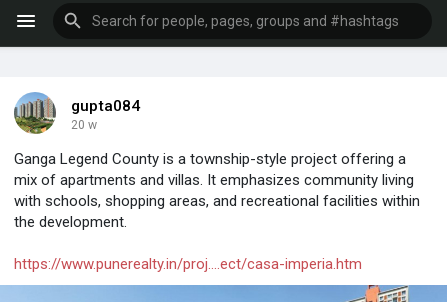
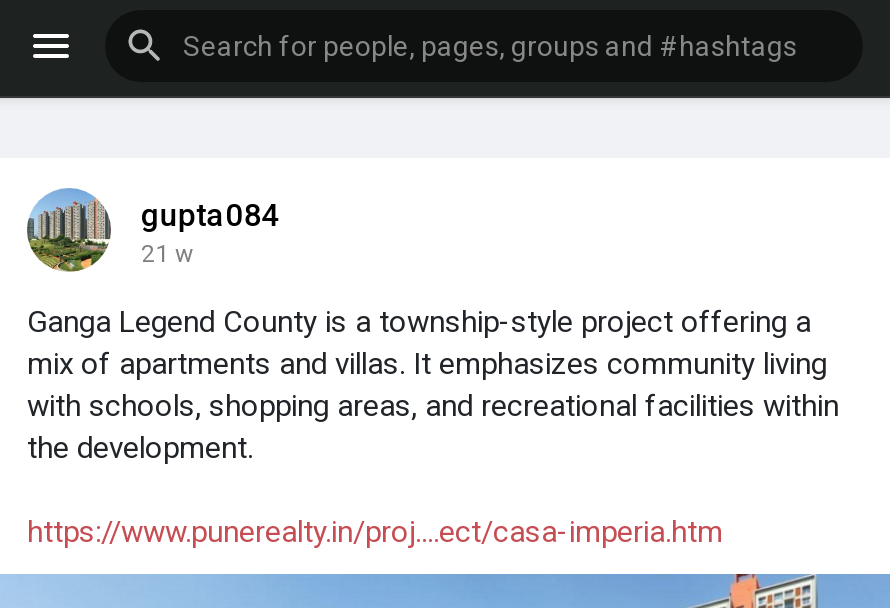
- 20 w
+ 21 w
